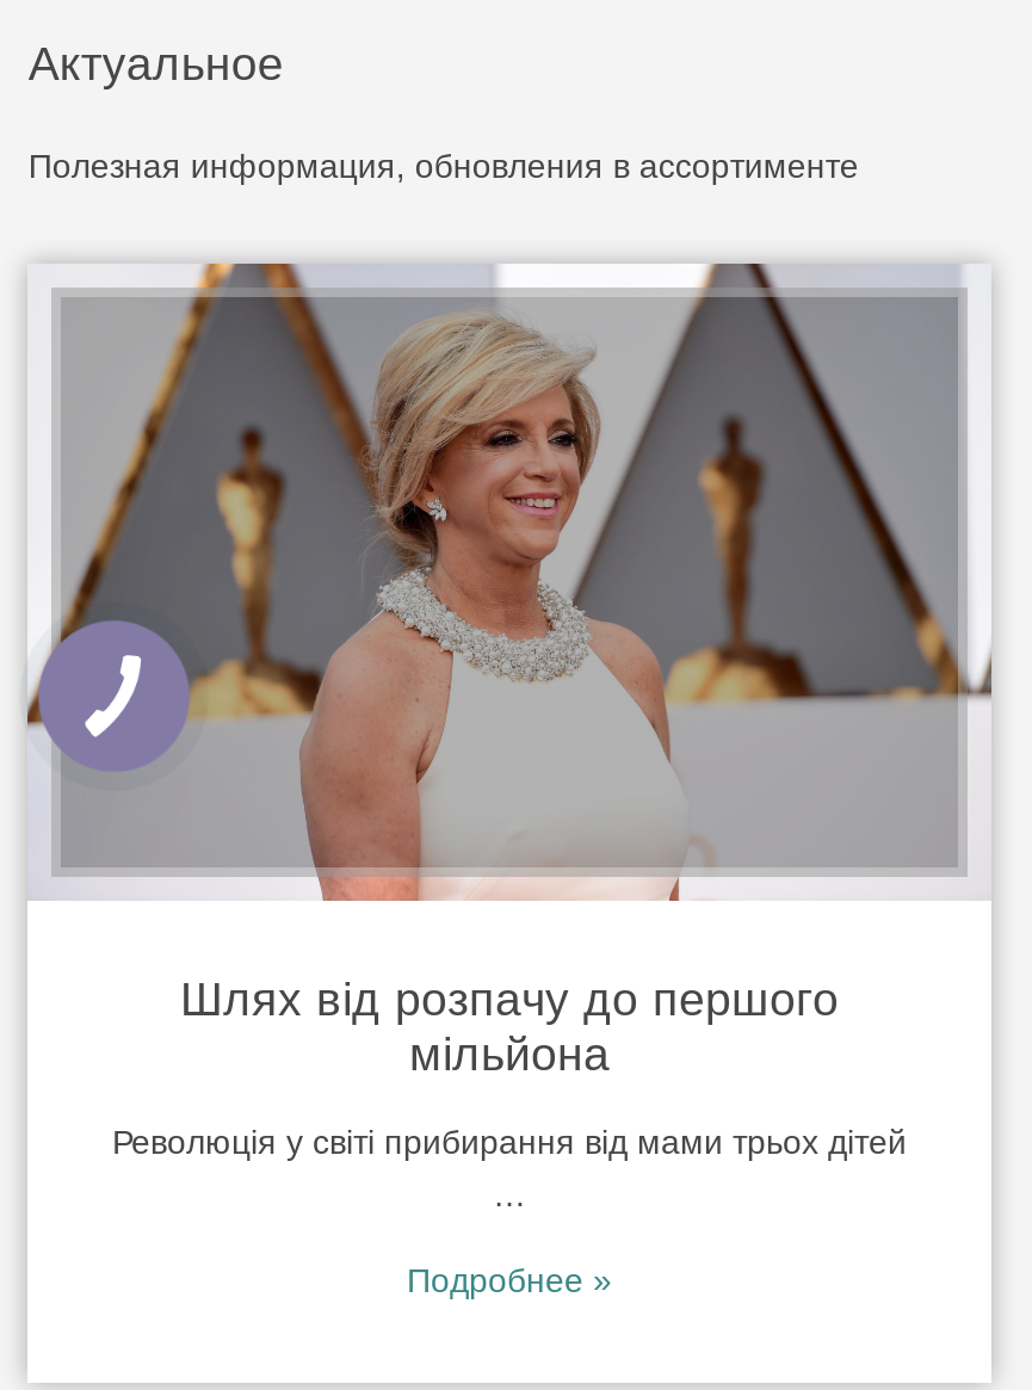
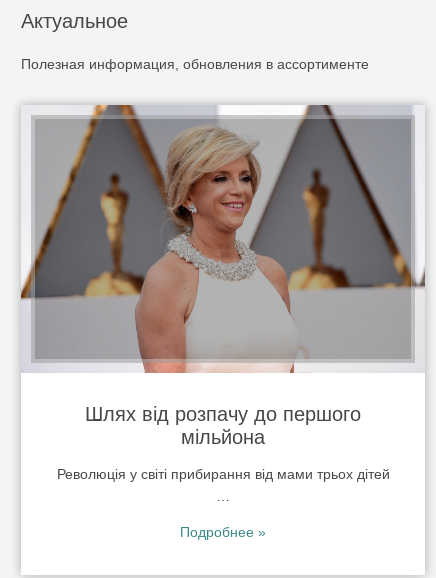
- [image]
+ [image]
